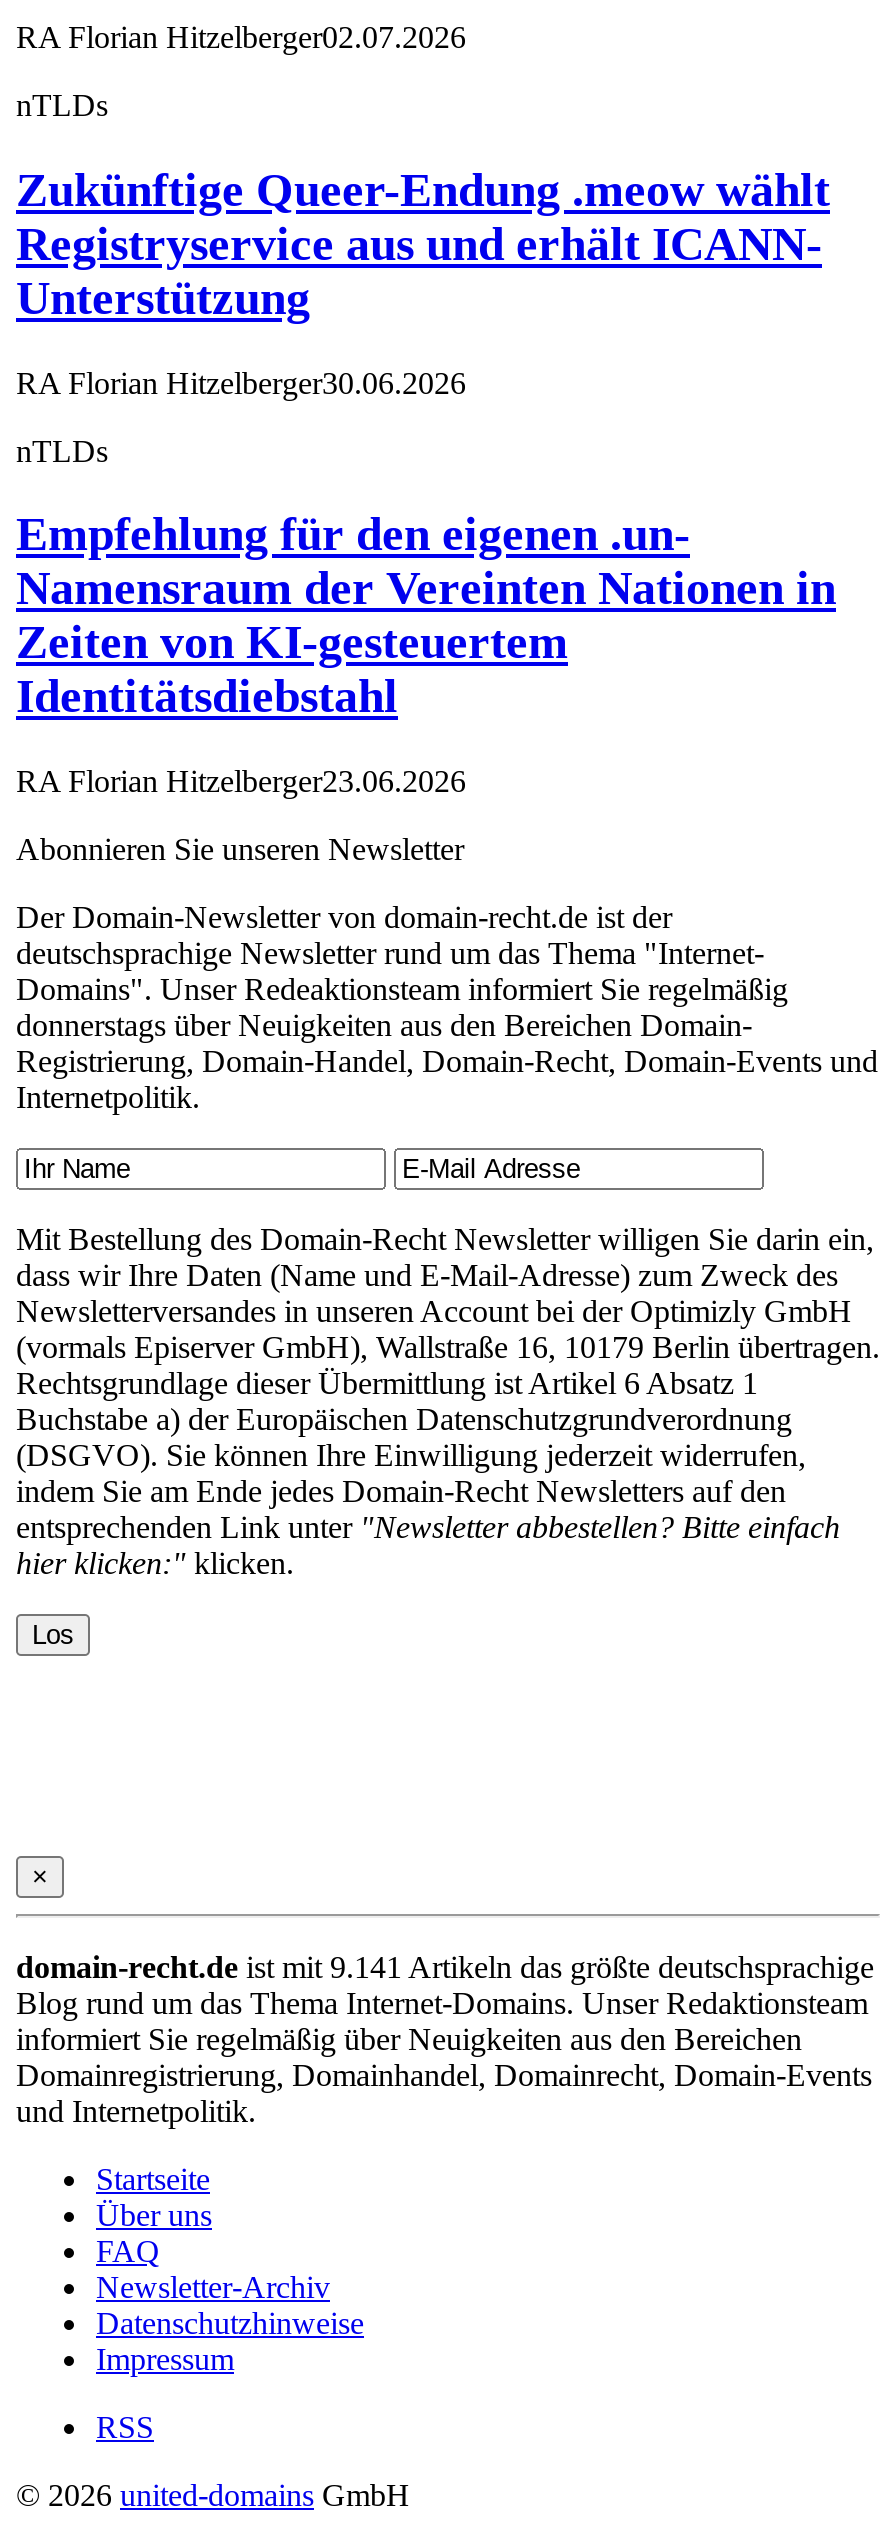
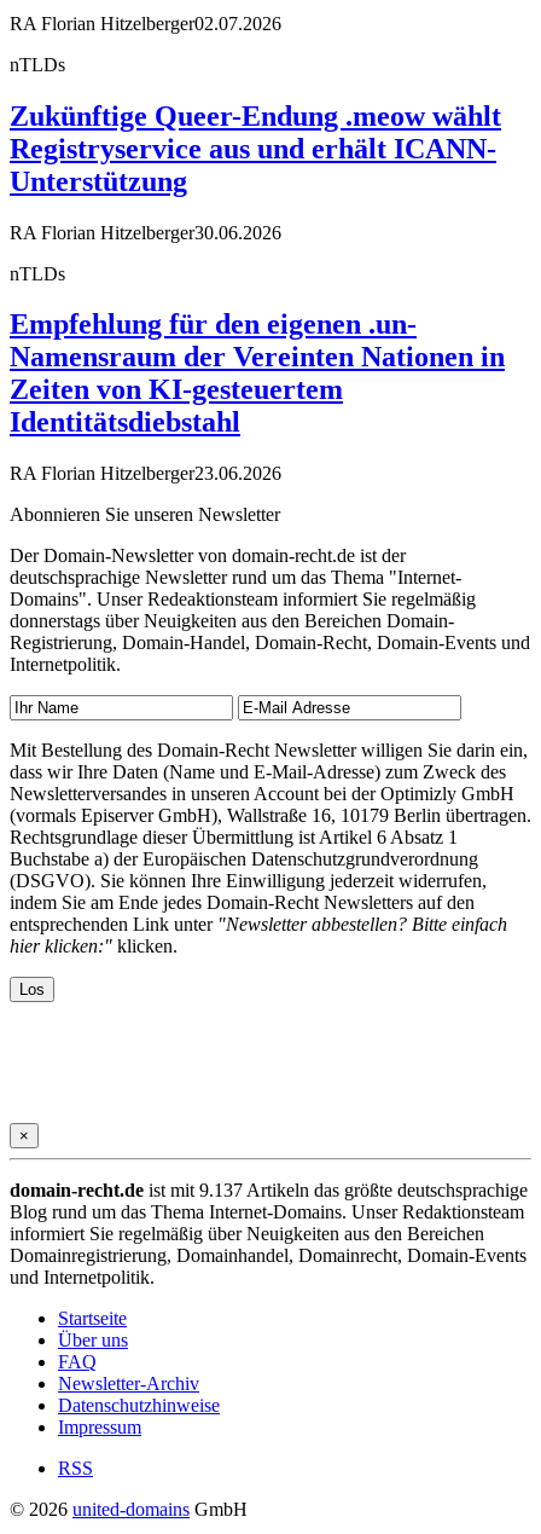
- domain-recht.de ist mit 9.141 Artikeln das größte deutschsprachige
+ domain-recht.de ist mit 9.137 Artikeln das größte deutschsprachige
